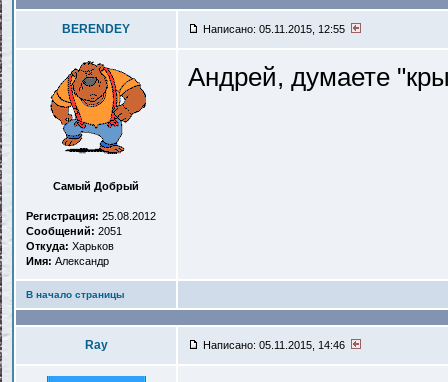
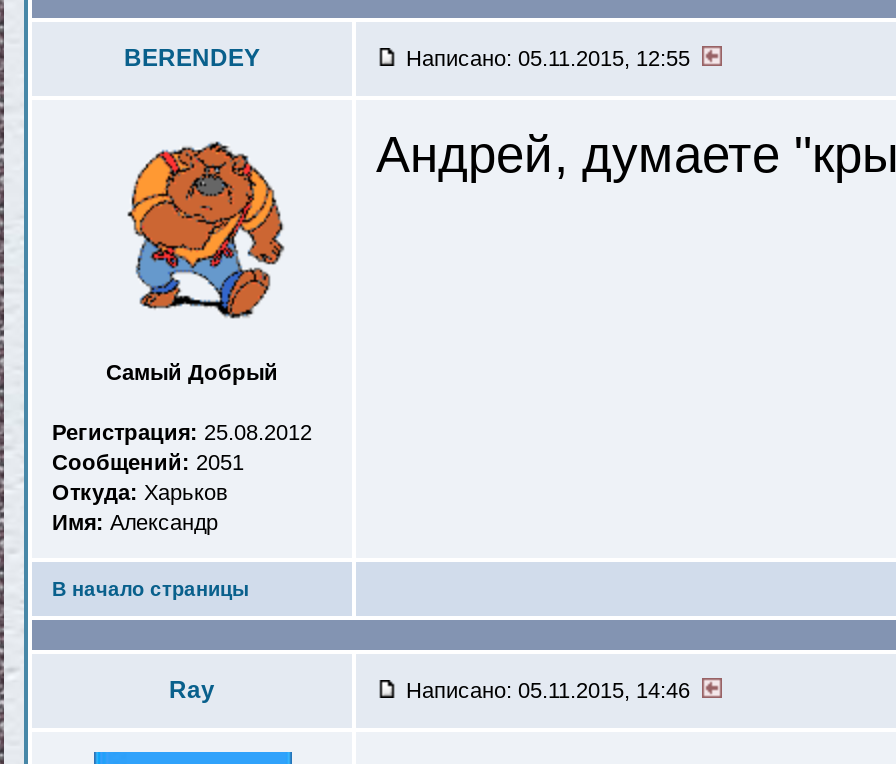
- [image]
+ [image]
